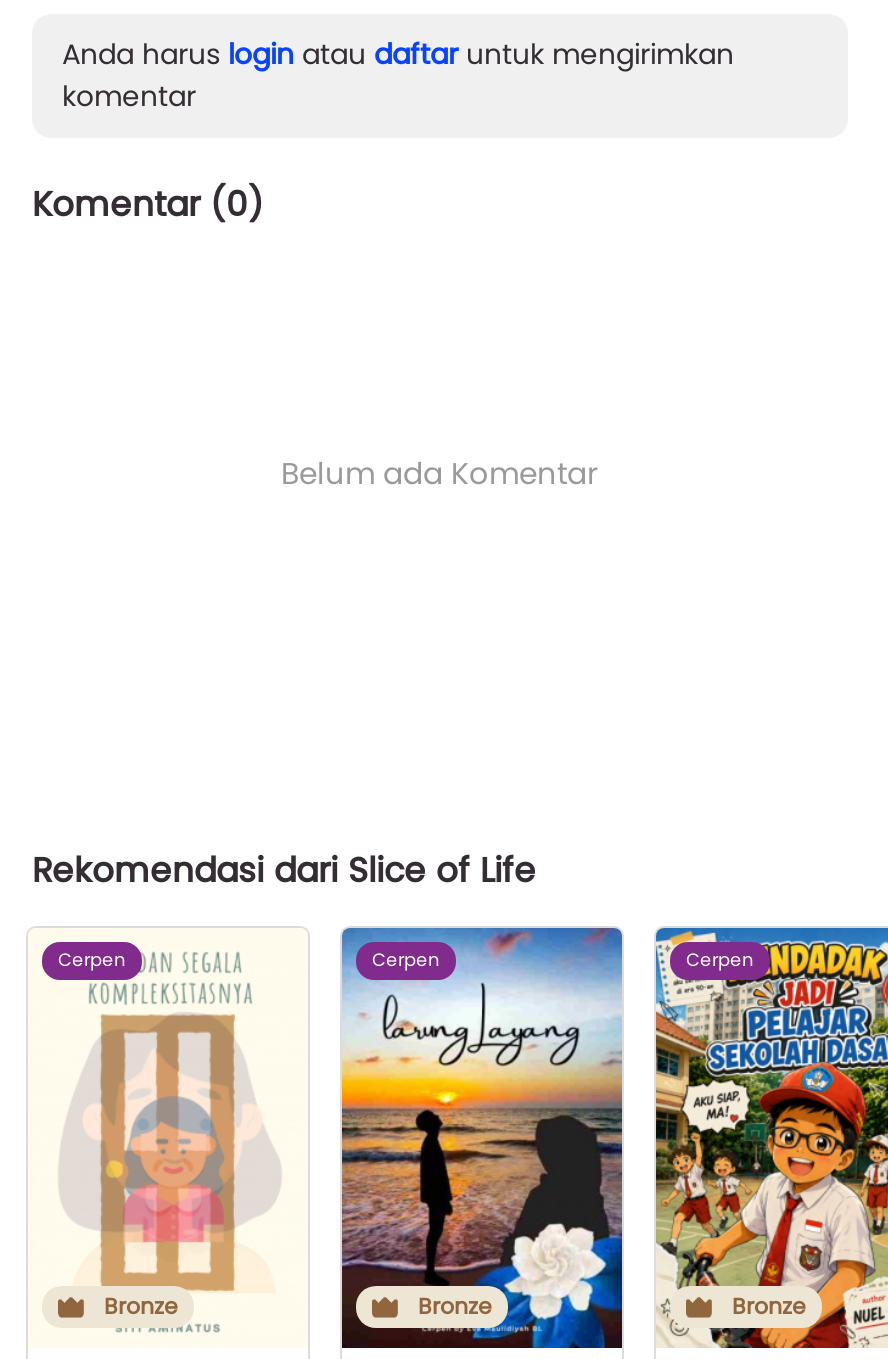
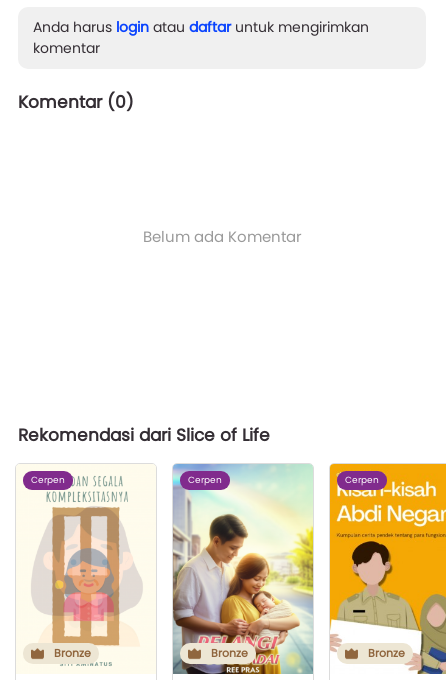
- [image]
+ [image]

- [image]
+ [image]
